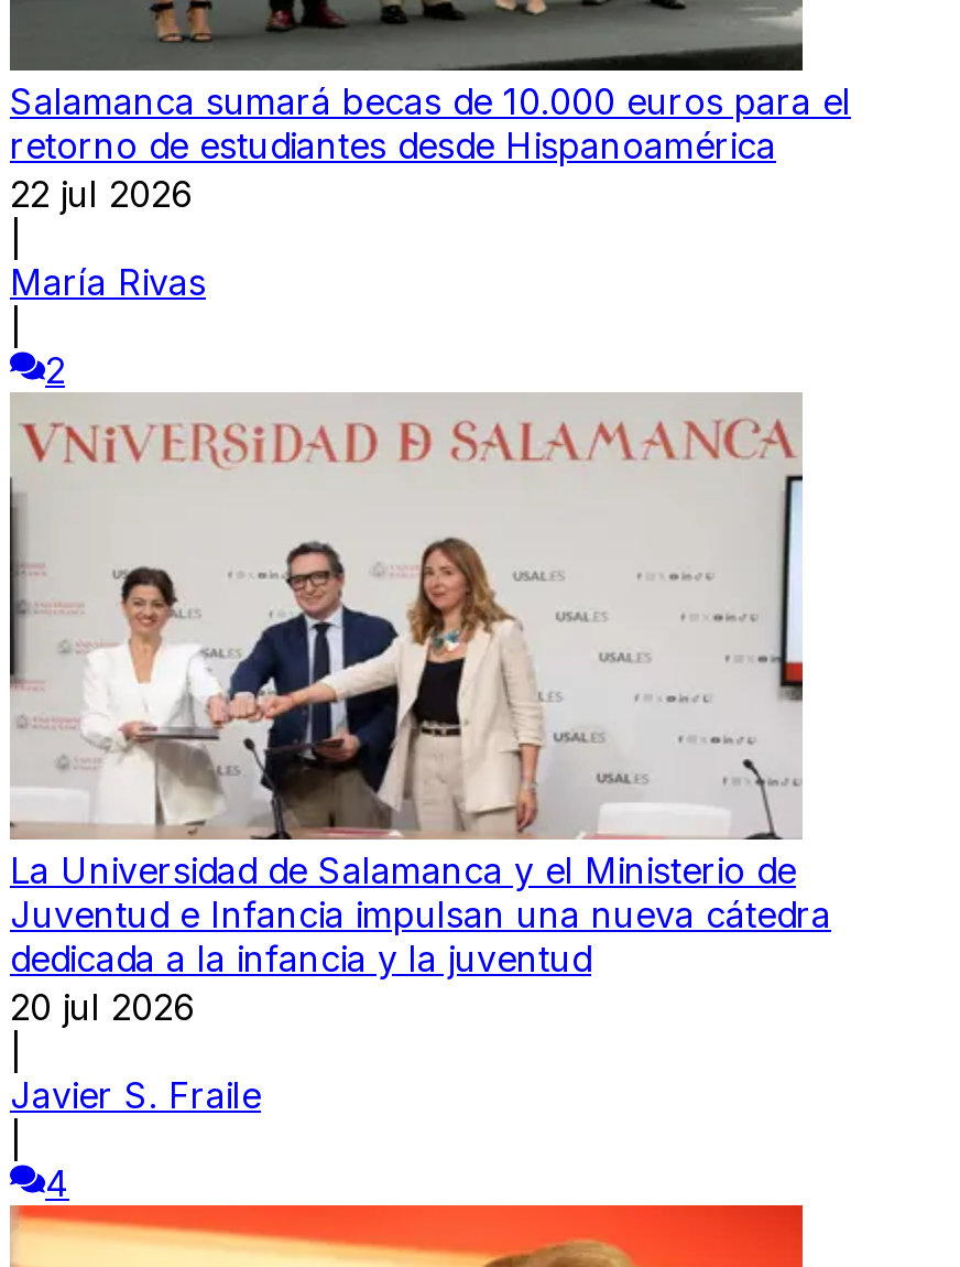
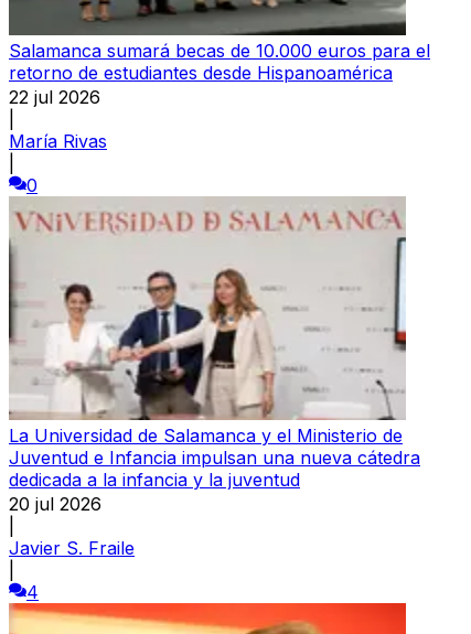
- 2
+ 0
